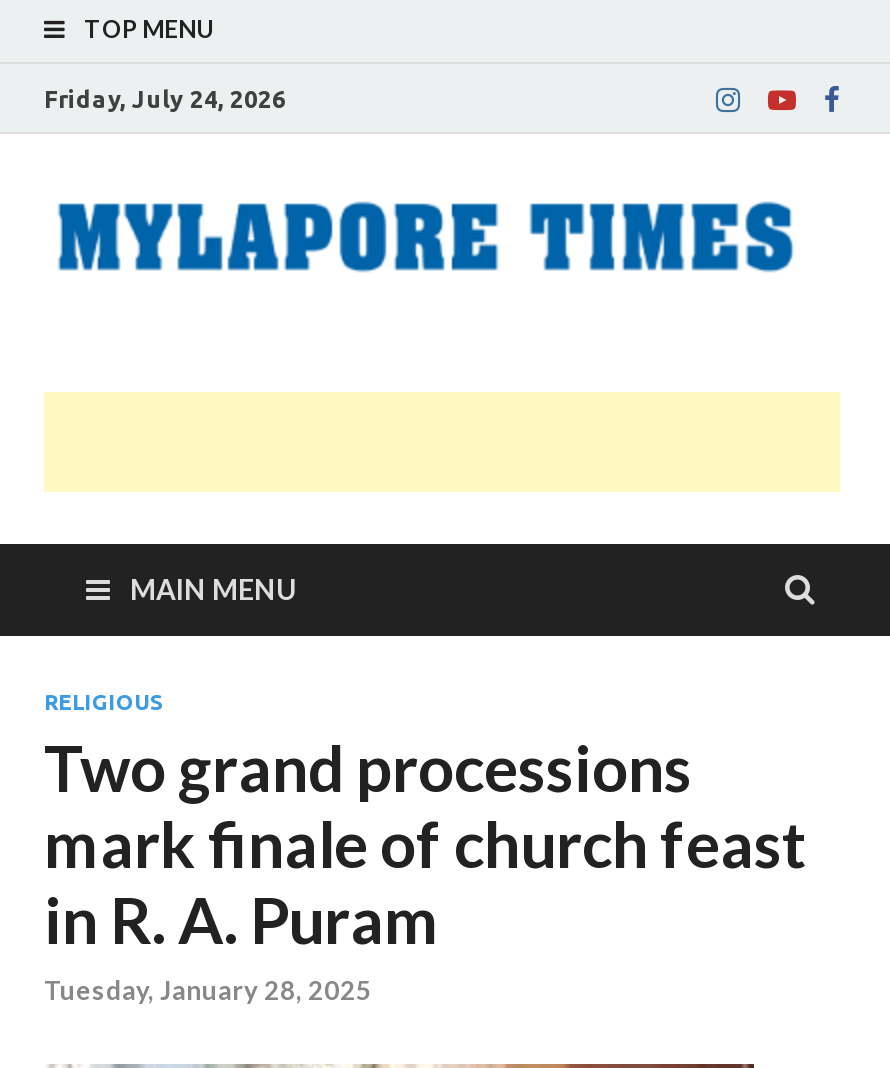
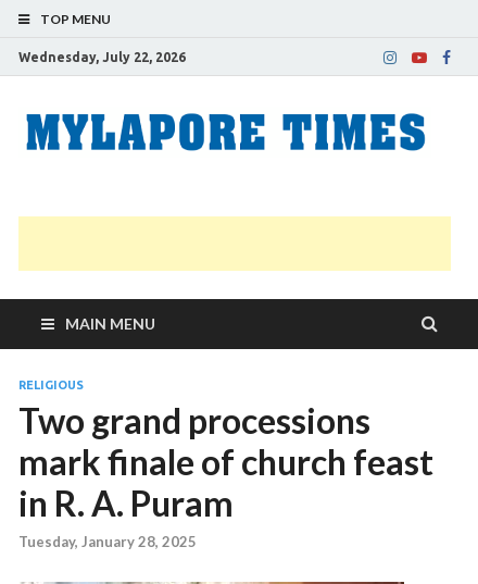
- Friday, July 24, 2026
+ Wednesday, July 22, 2026
